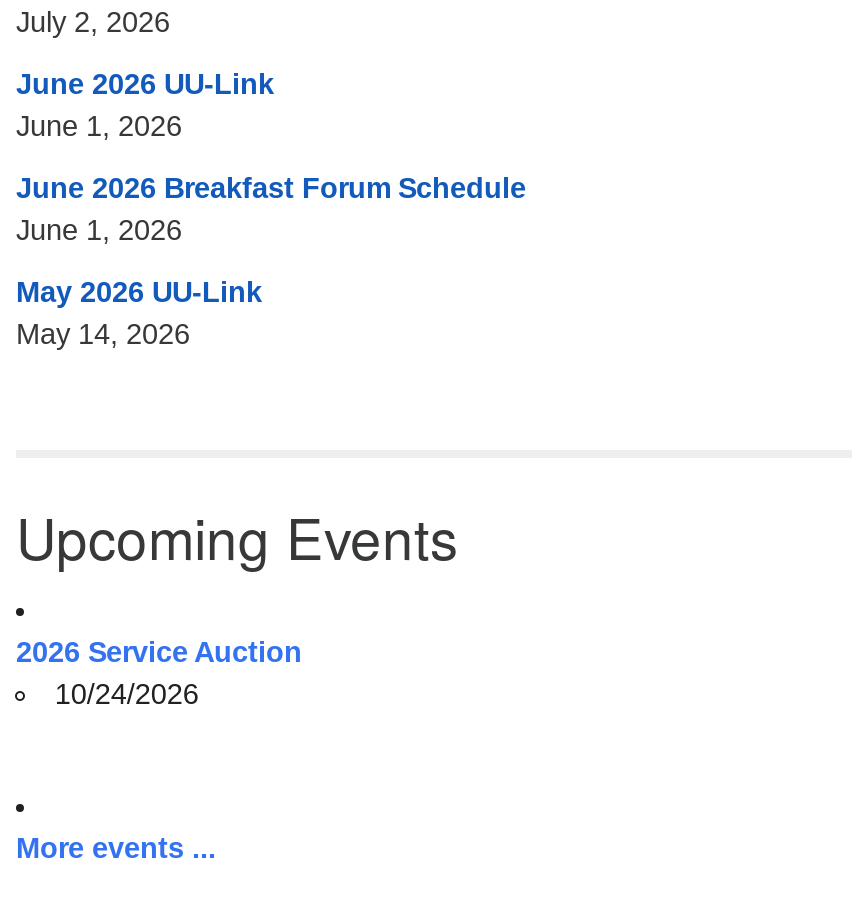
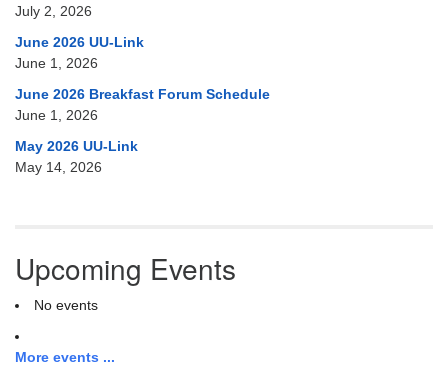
- 2026 Service Auction
- 10/24/2026
+ No events
